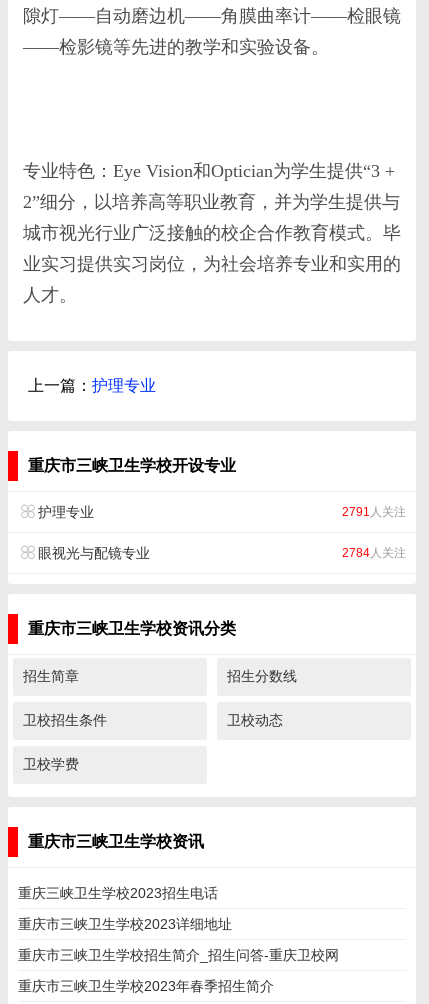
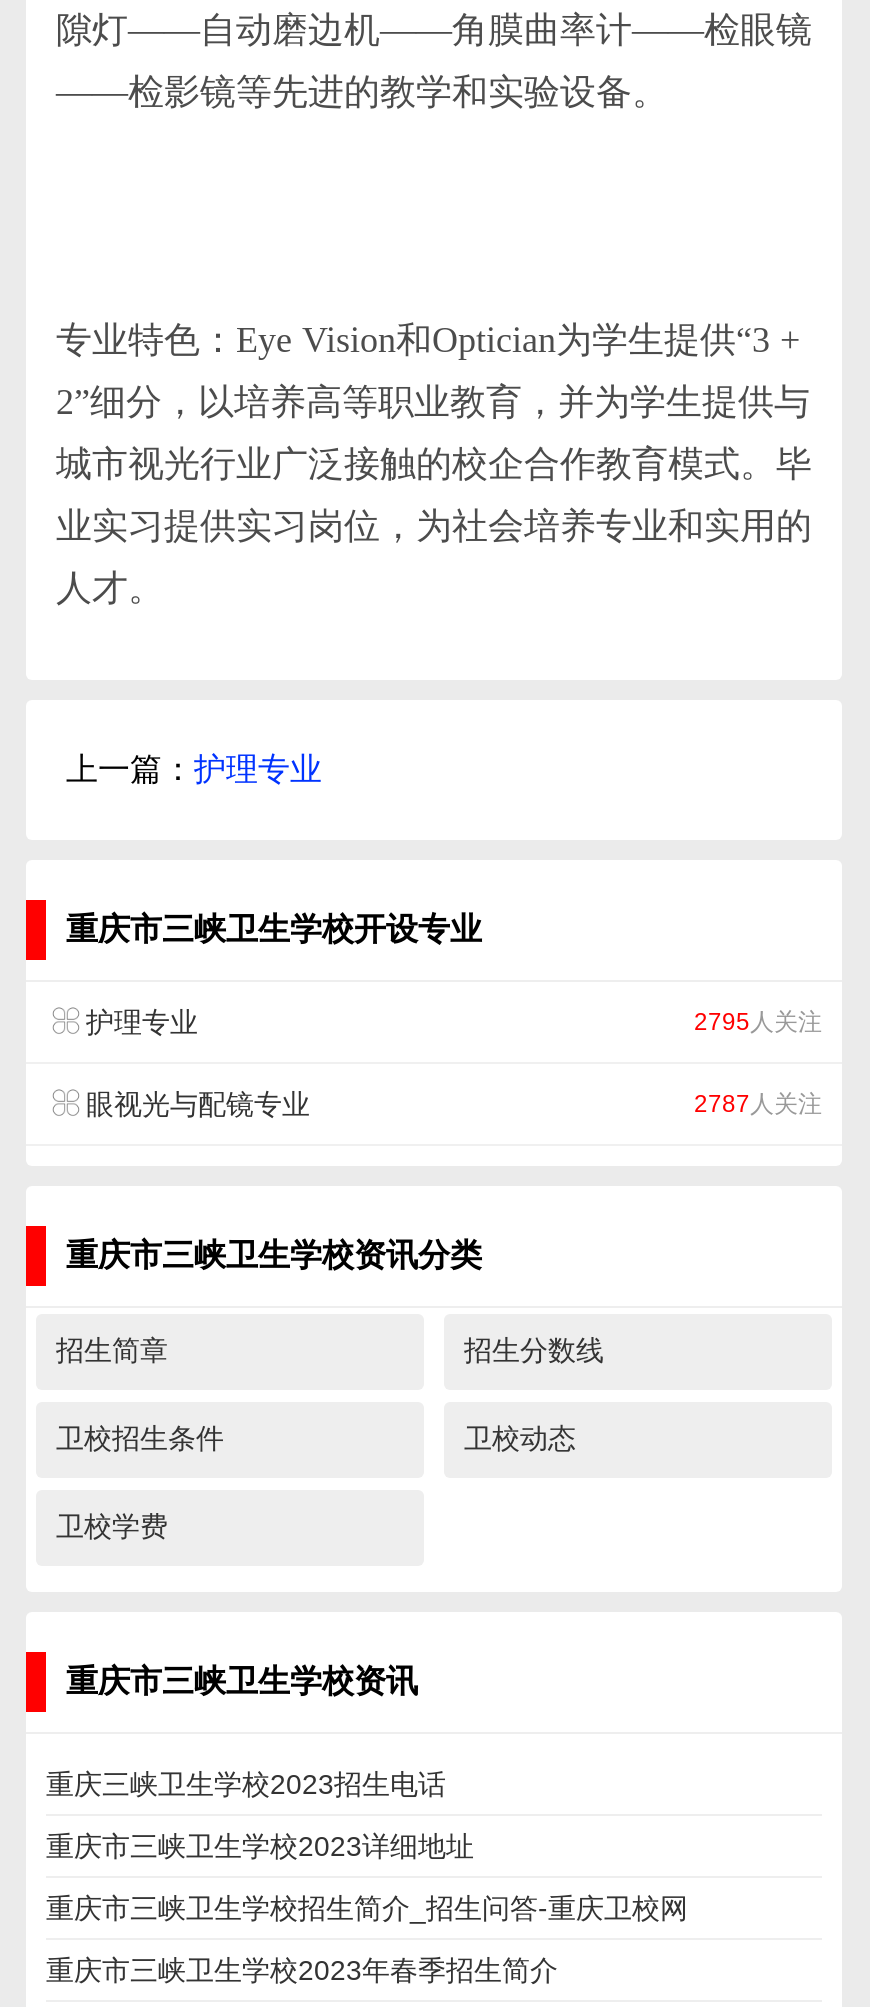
- 2791人关注
+ 2795人关注

- 2784人关注
+ 2787人关注
